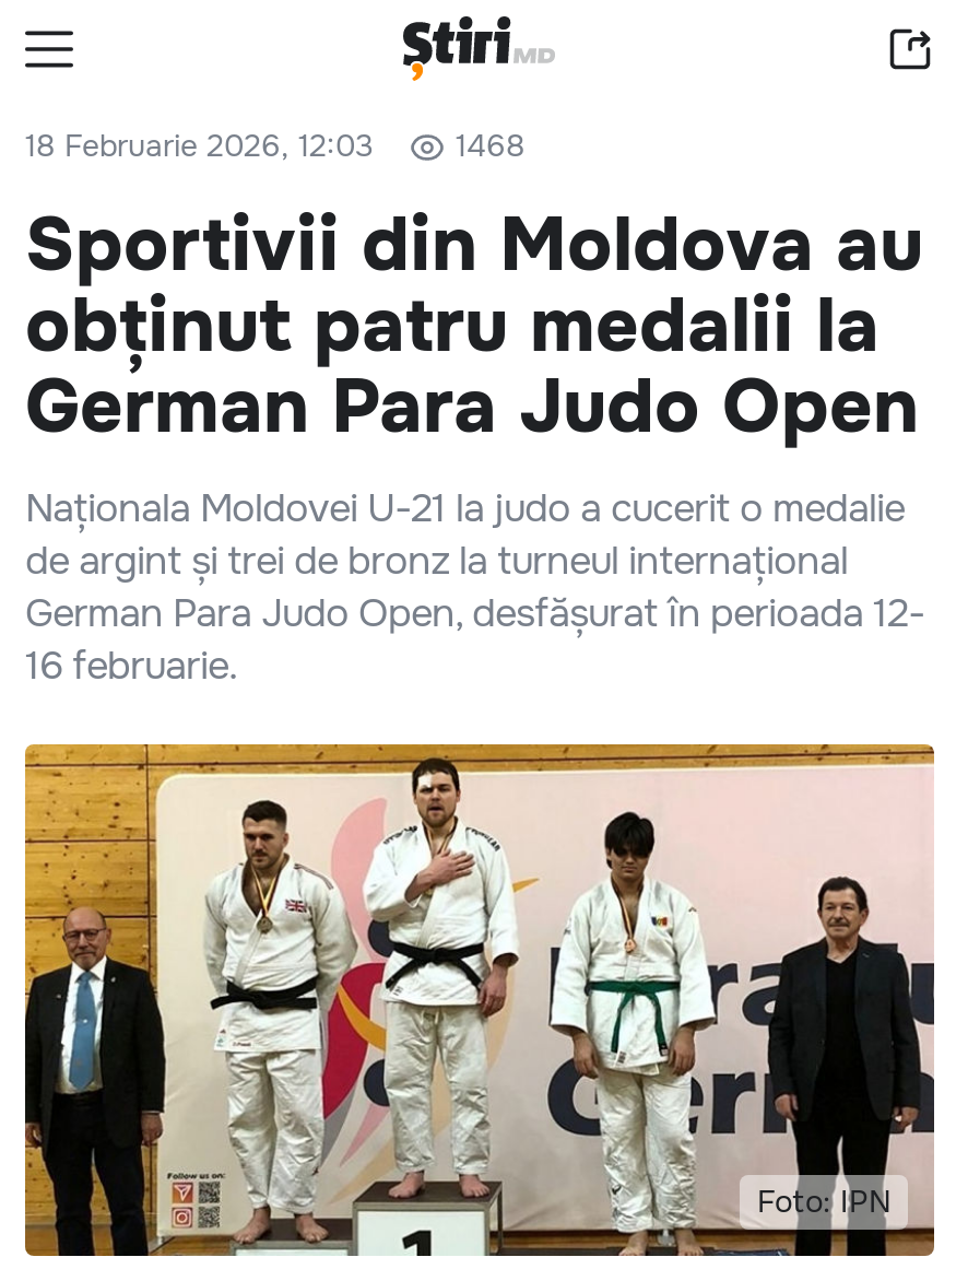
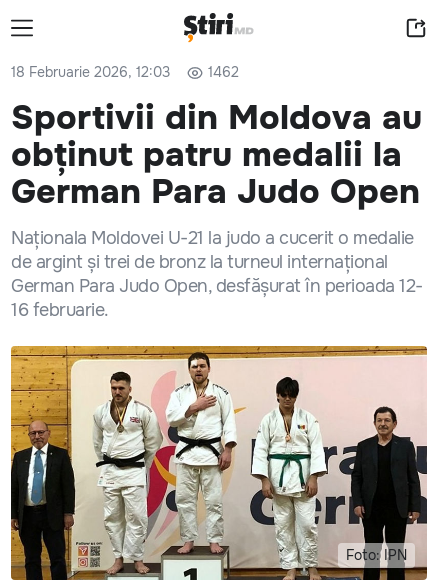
- 1468
+ 1462
